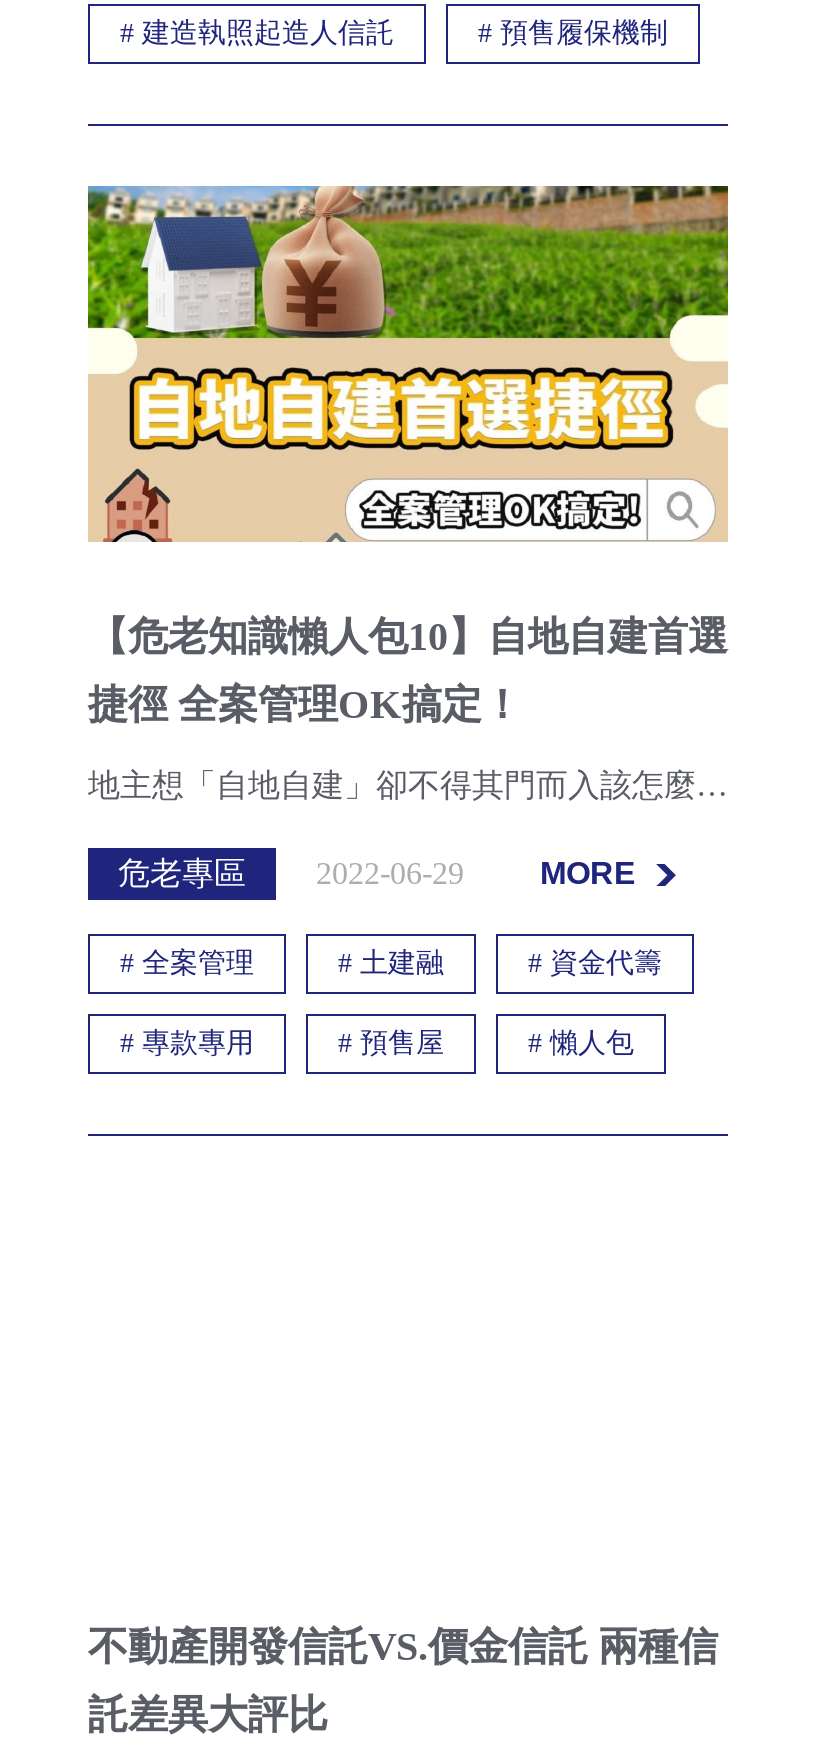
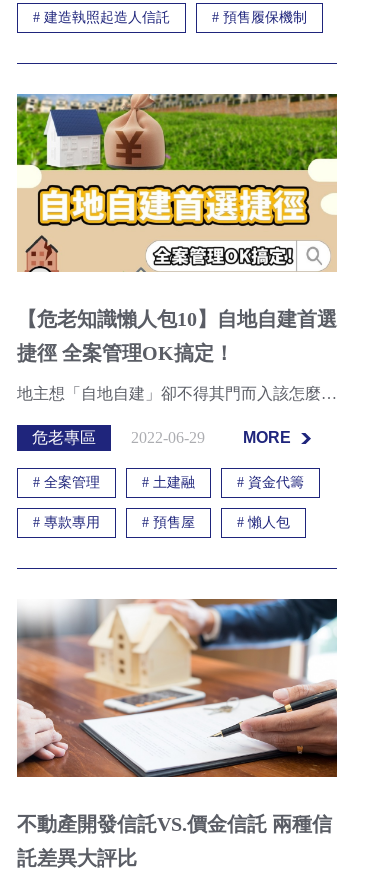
+ [image]
